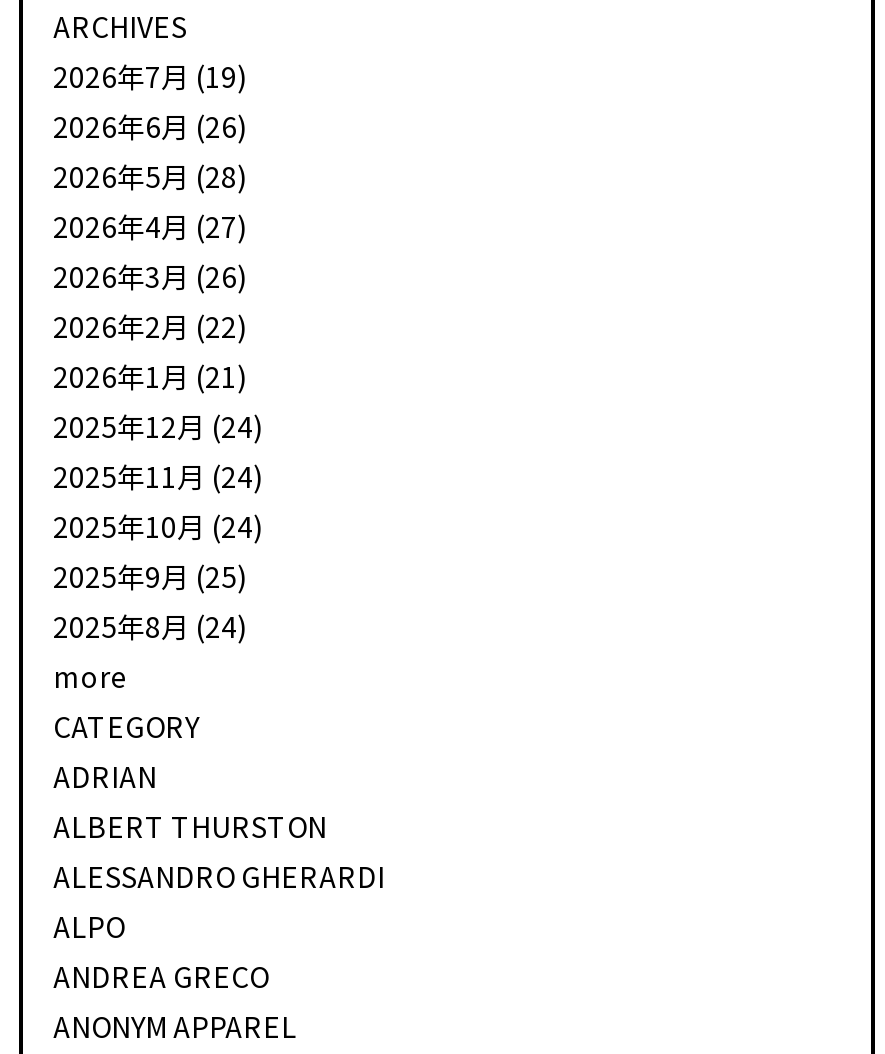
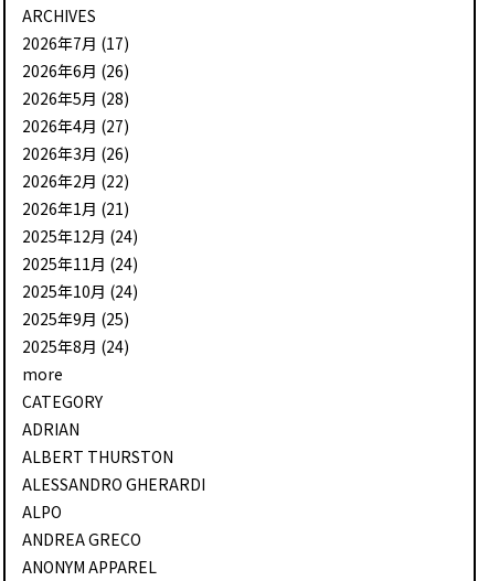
- 2026年7月(19)
+ 2026年7月(17)
